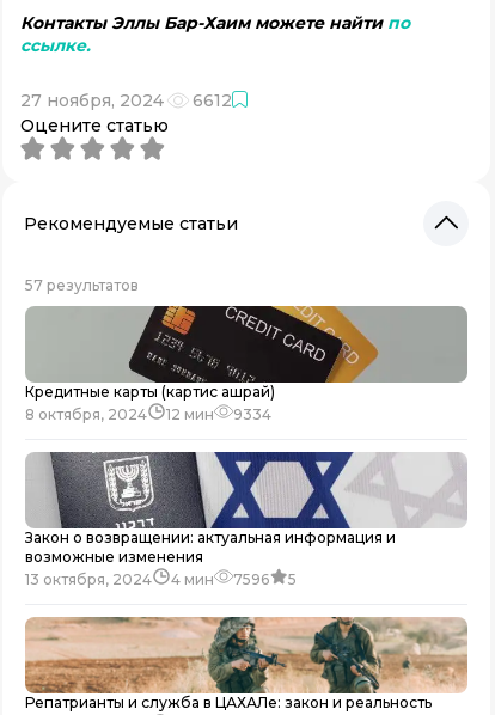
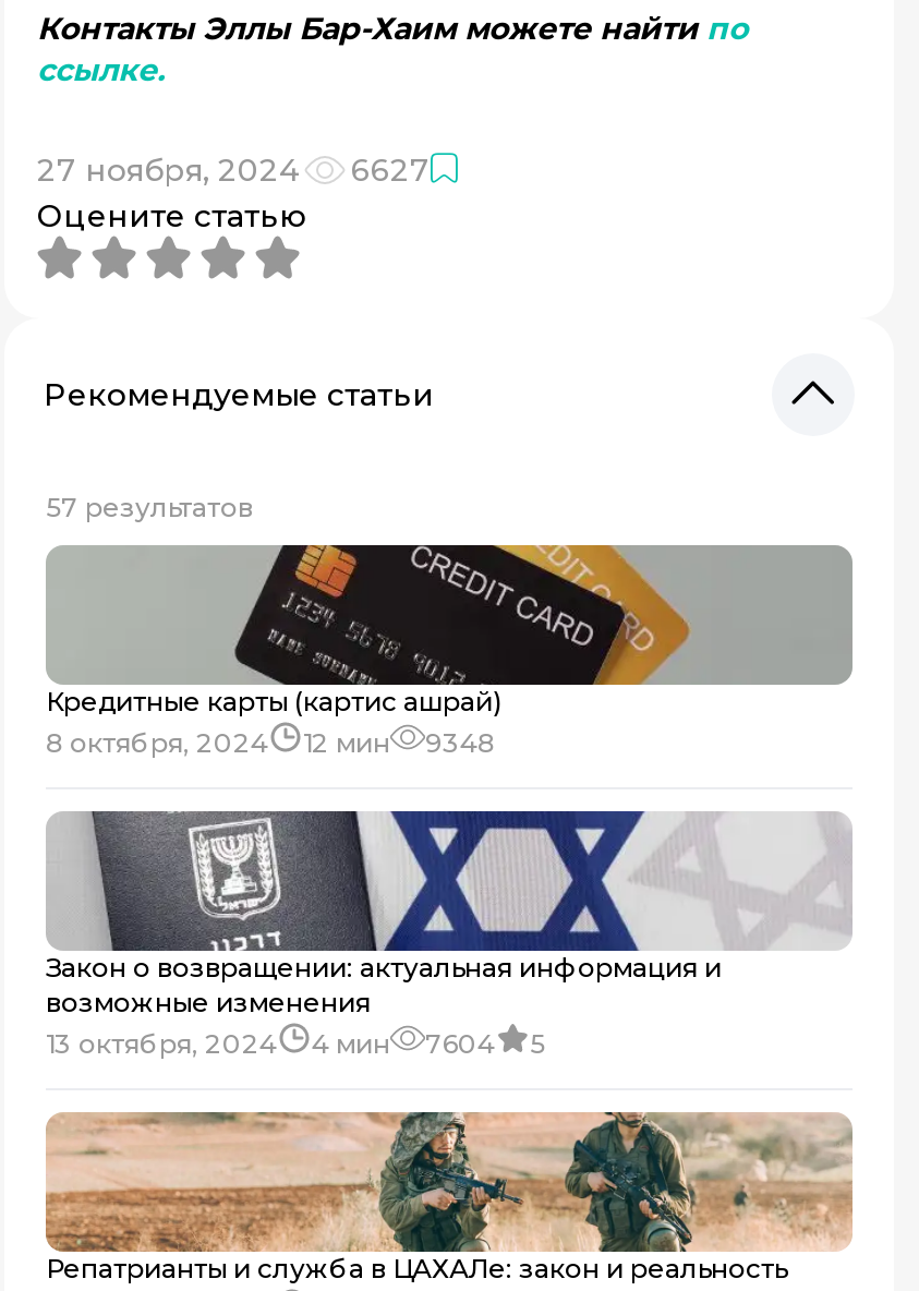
- 27 ноября, 2024 6612
+ 27 ноября, 2024 6627

- 9334
+ 9348

- 7596
+ 7604
